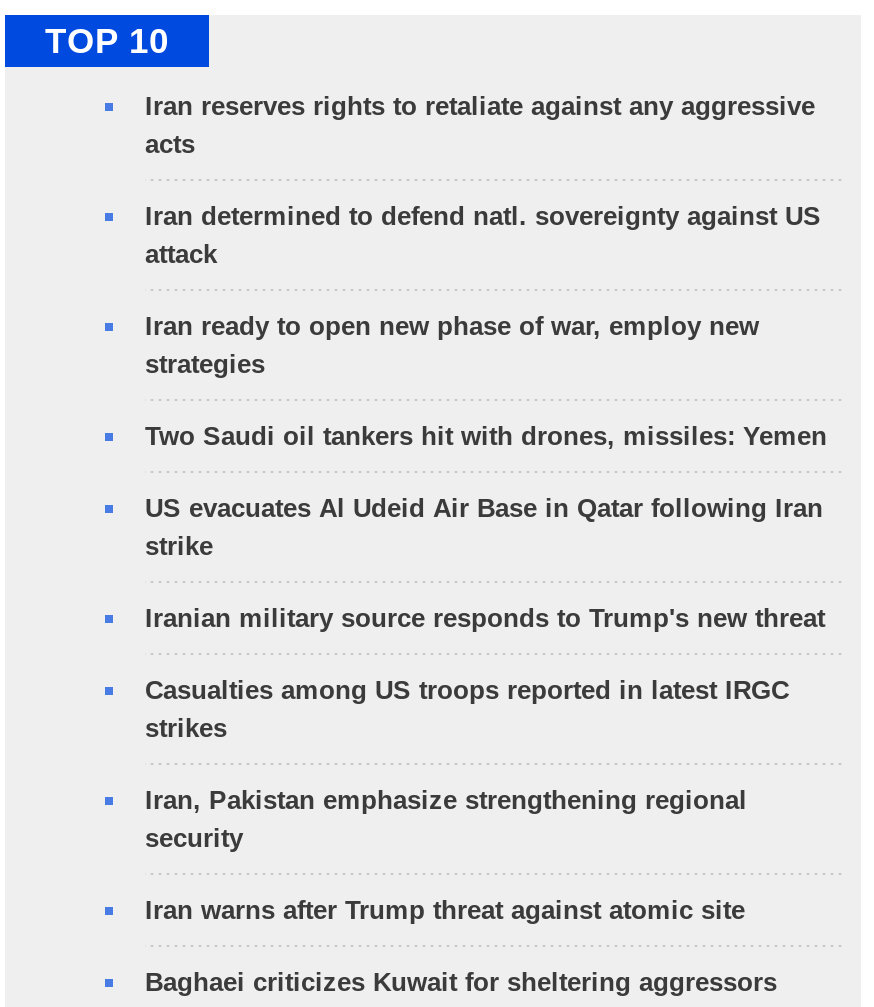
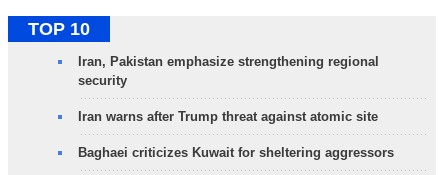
- Iran reserves rights to retaliate against any aggressive
- acts
- Iran determined to defend natl. sovereignty against US
- attack
- Iran ready to open new phase of war, employ new
- strategies
- Two Saudi oil tankers hit with drones, missiles: Yemen
- US evacuates Al Udeid Air Base in Qatar following Iran
- strike
- Iranian military source responds to Trump's new threat
- Casualties among US troops reported in latest IRGC
- strikes
